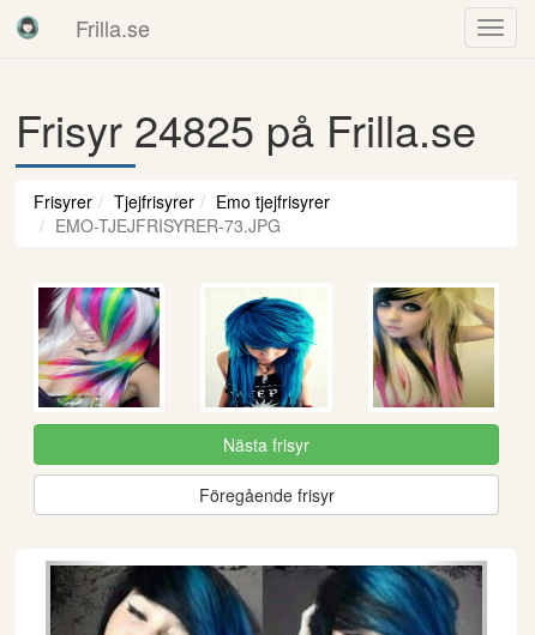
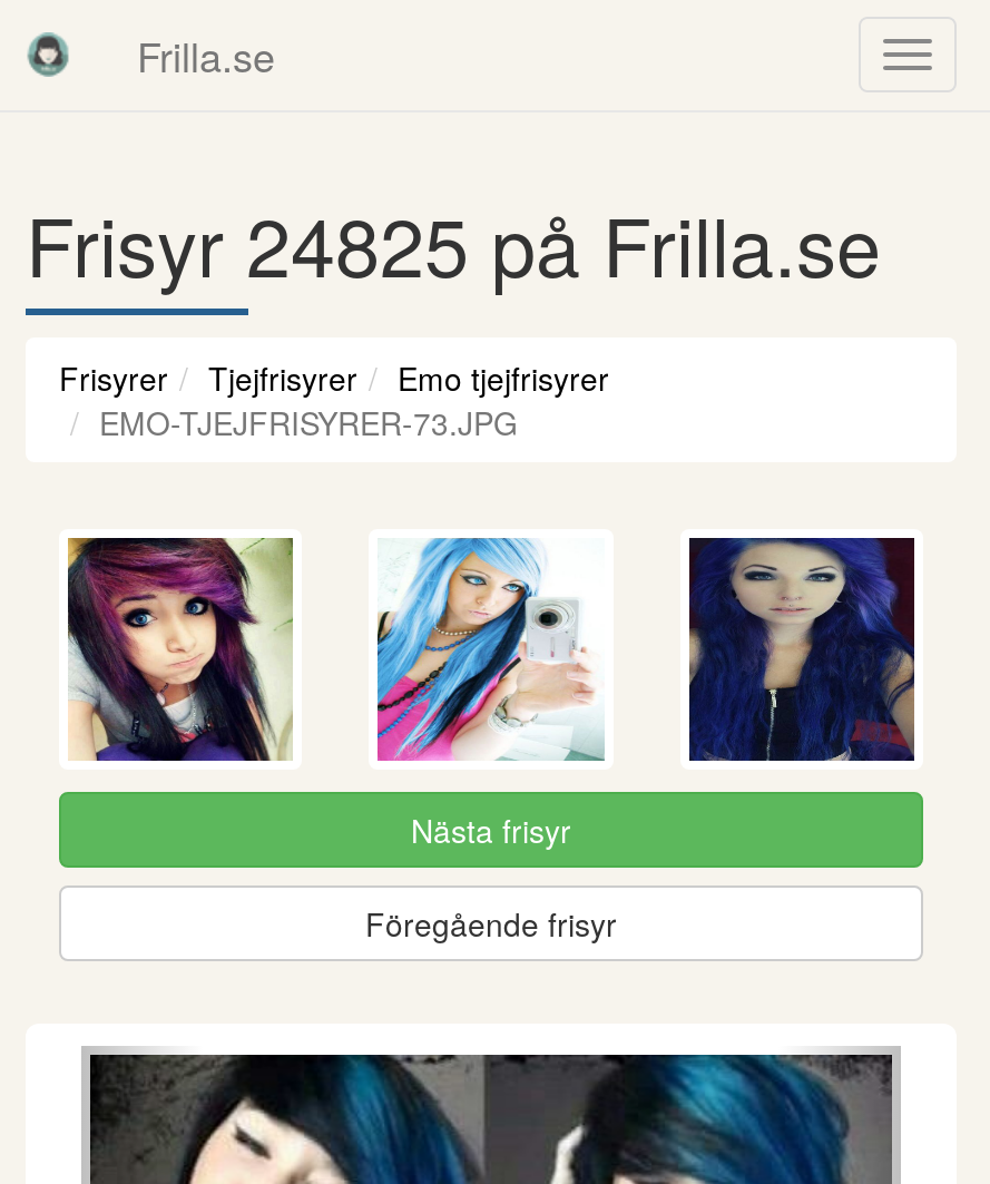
- [image]
+ [image]

- [image]
+ [image]

- [image]
+ [image]
